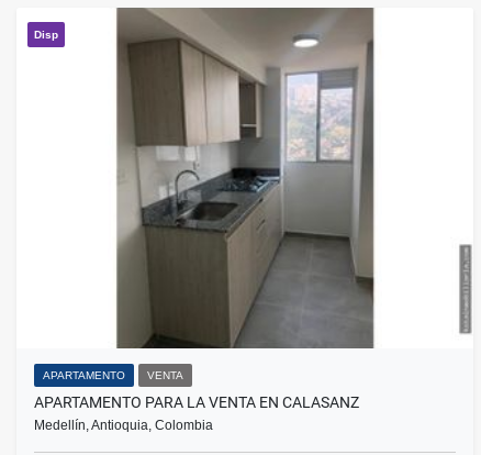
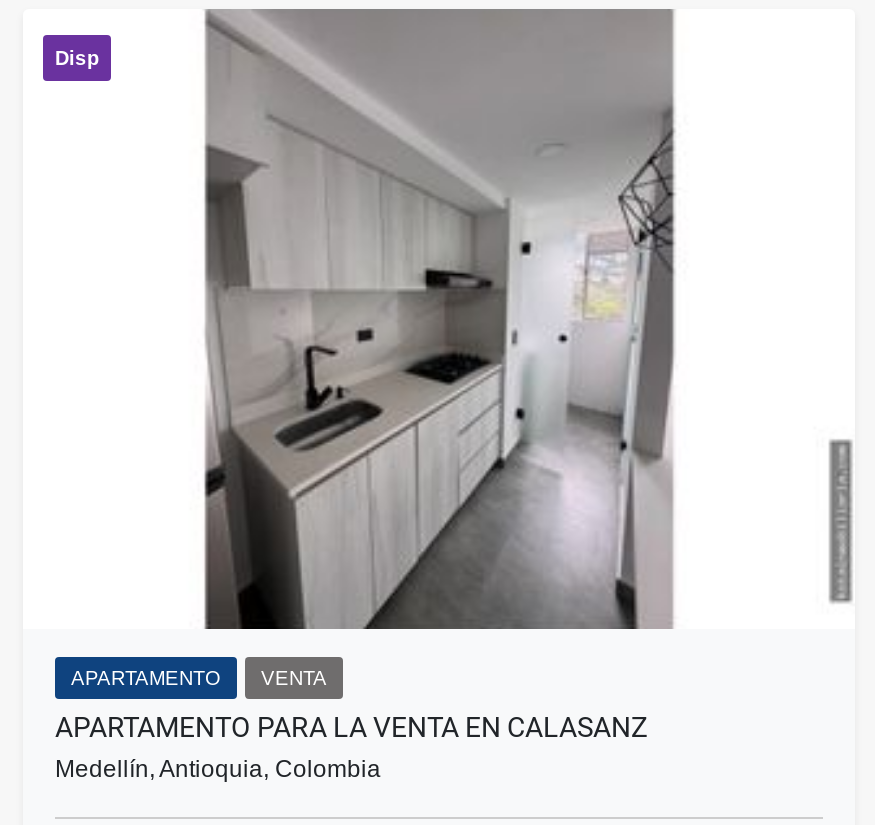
- [image]
+ [image]
